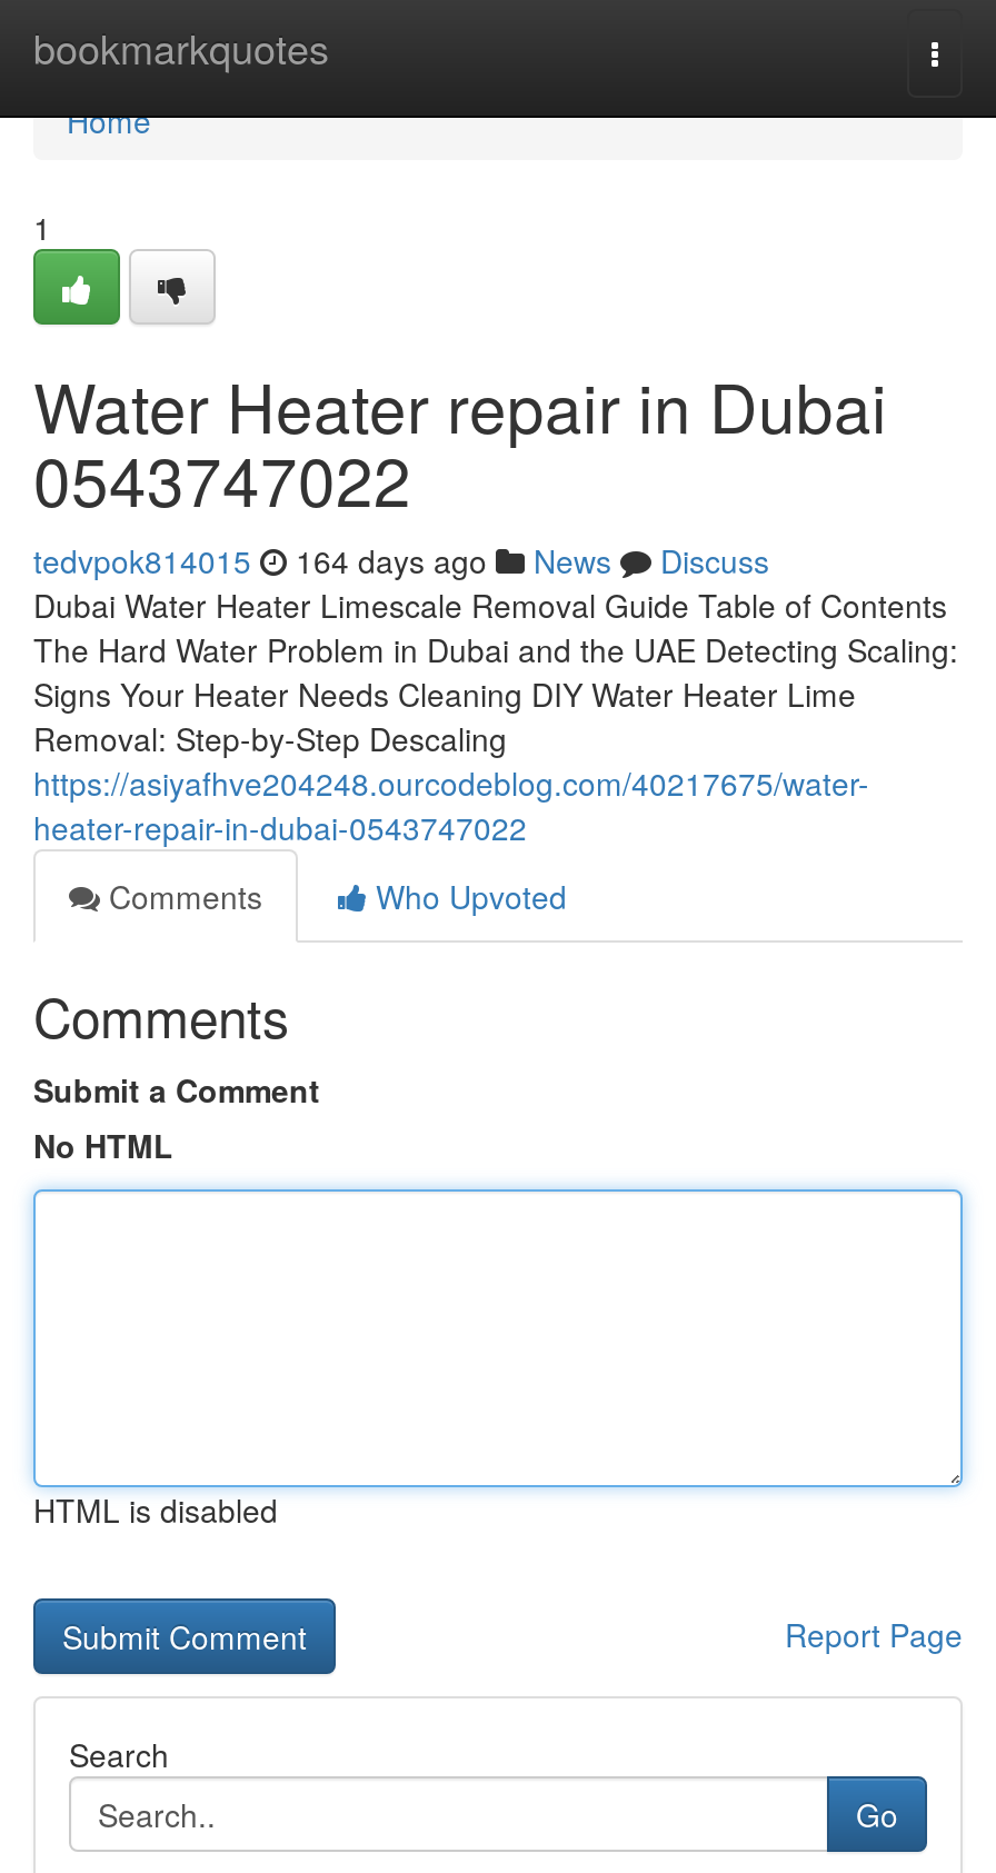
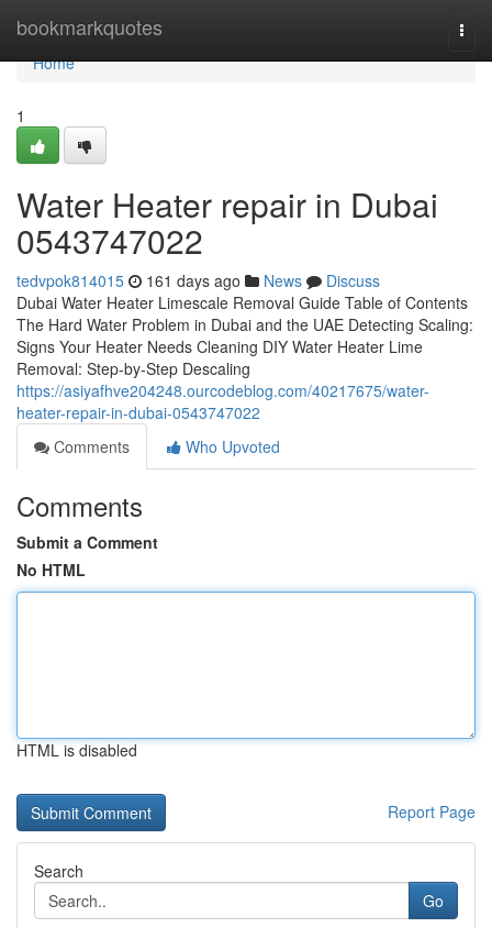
- tedvpok814015 164 days ago News Discuss
+ tedvpok814015 161 days ago News Discuss
